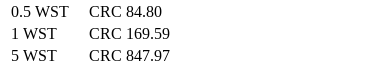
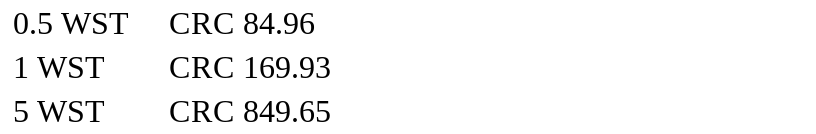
- 0.5 WST CRC 84.80
+ 0.5 WST CRC 84.96

- 1 WST CRC 169.59
+ 1 WST CRC 169.93

- 5 WST CRC 847.97
+ 5 WST CRC 849.65
